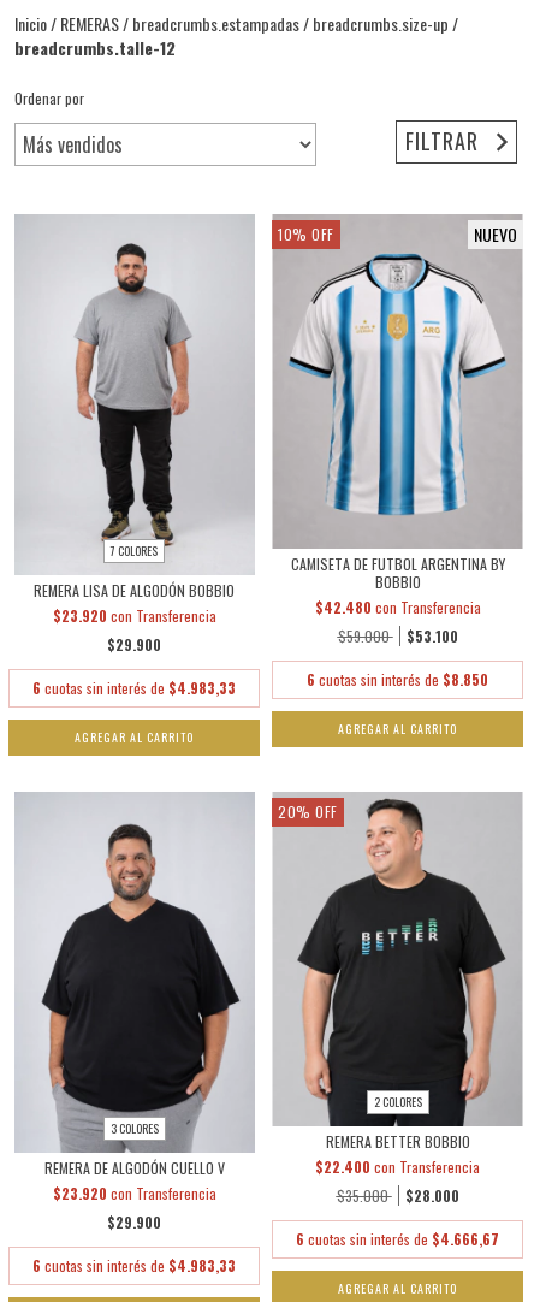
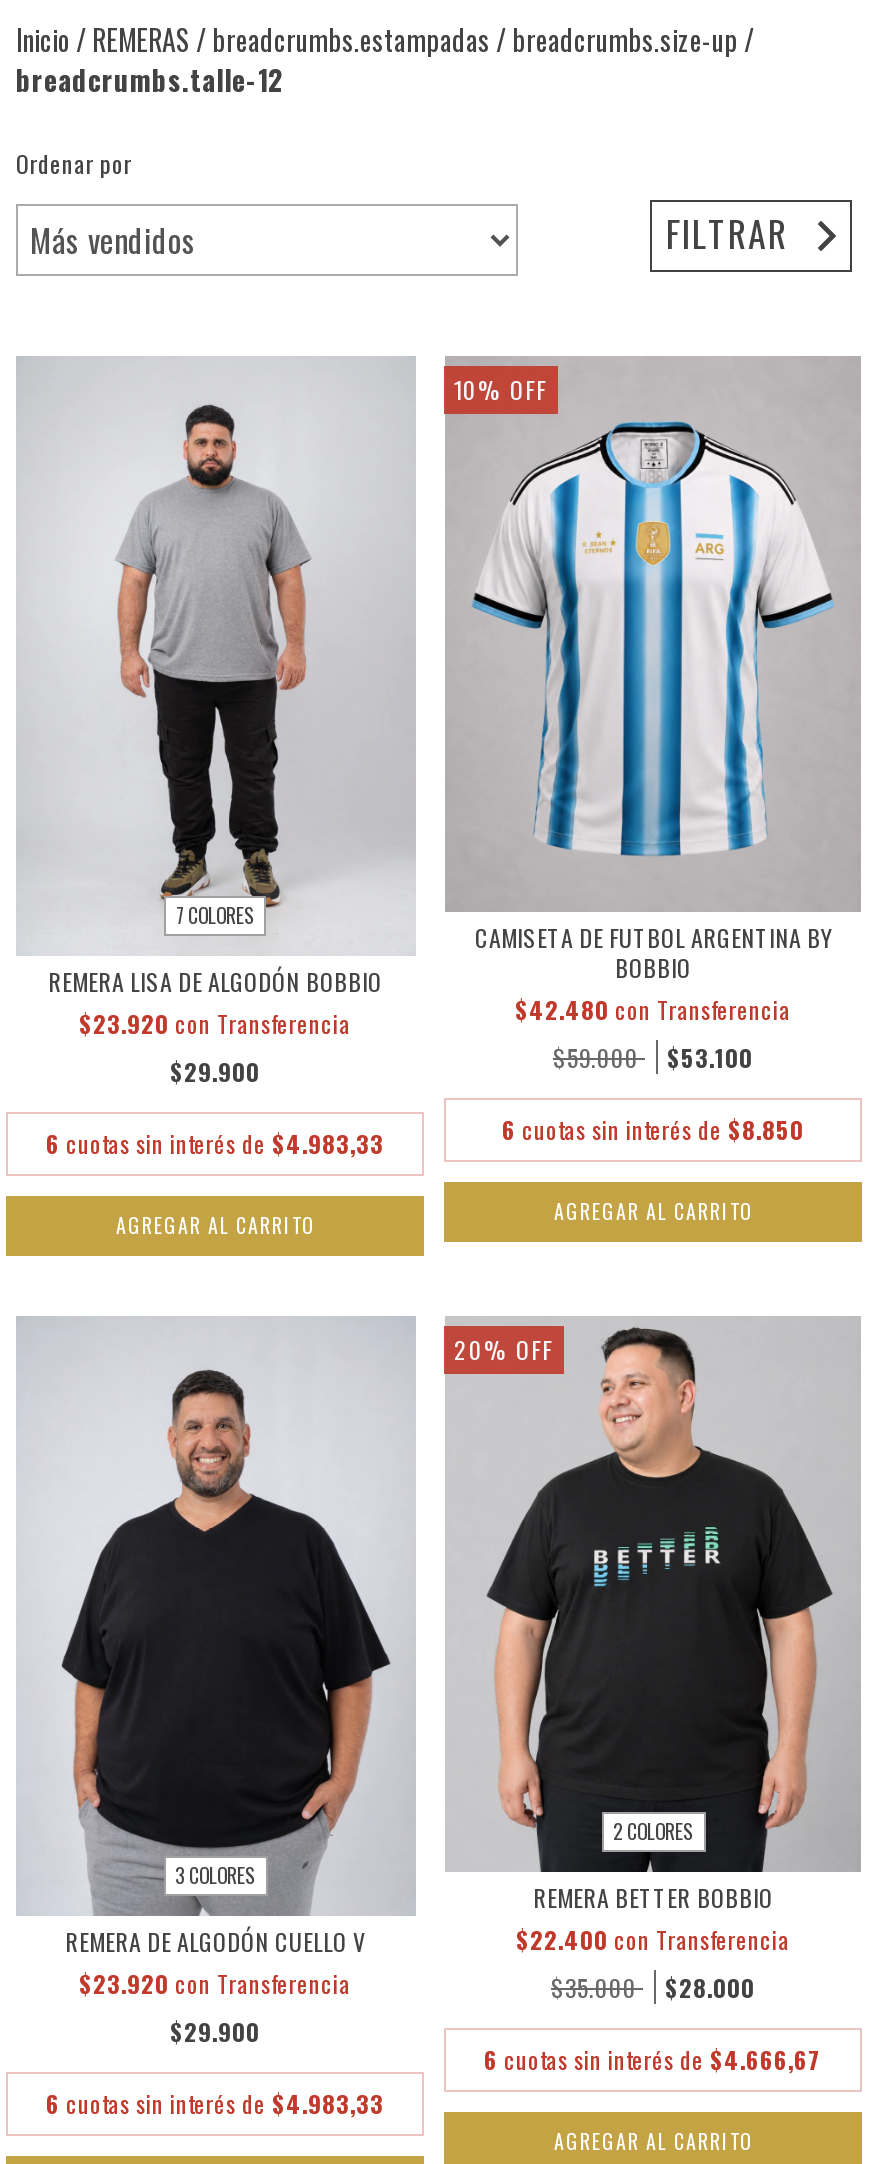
- NUEVO
